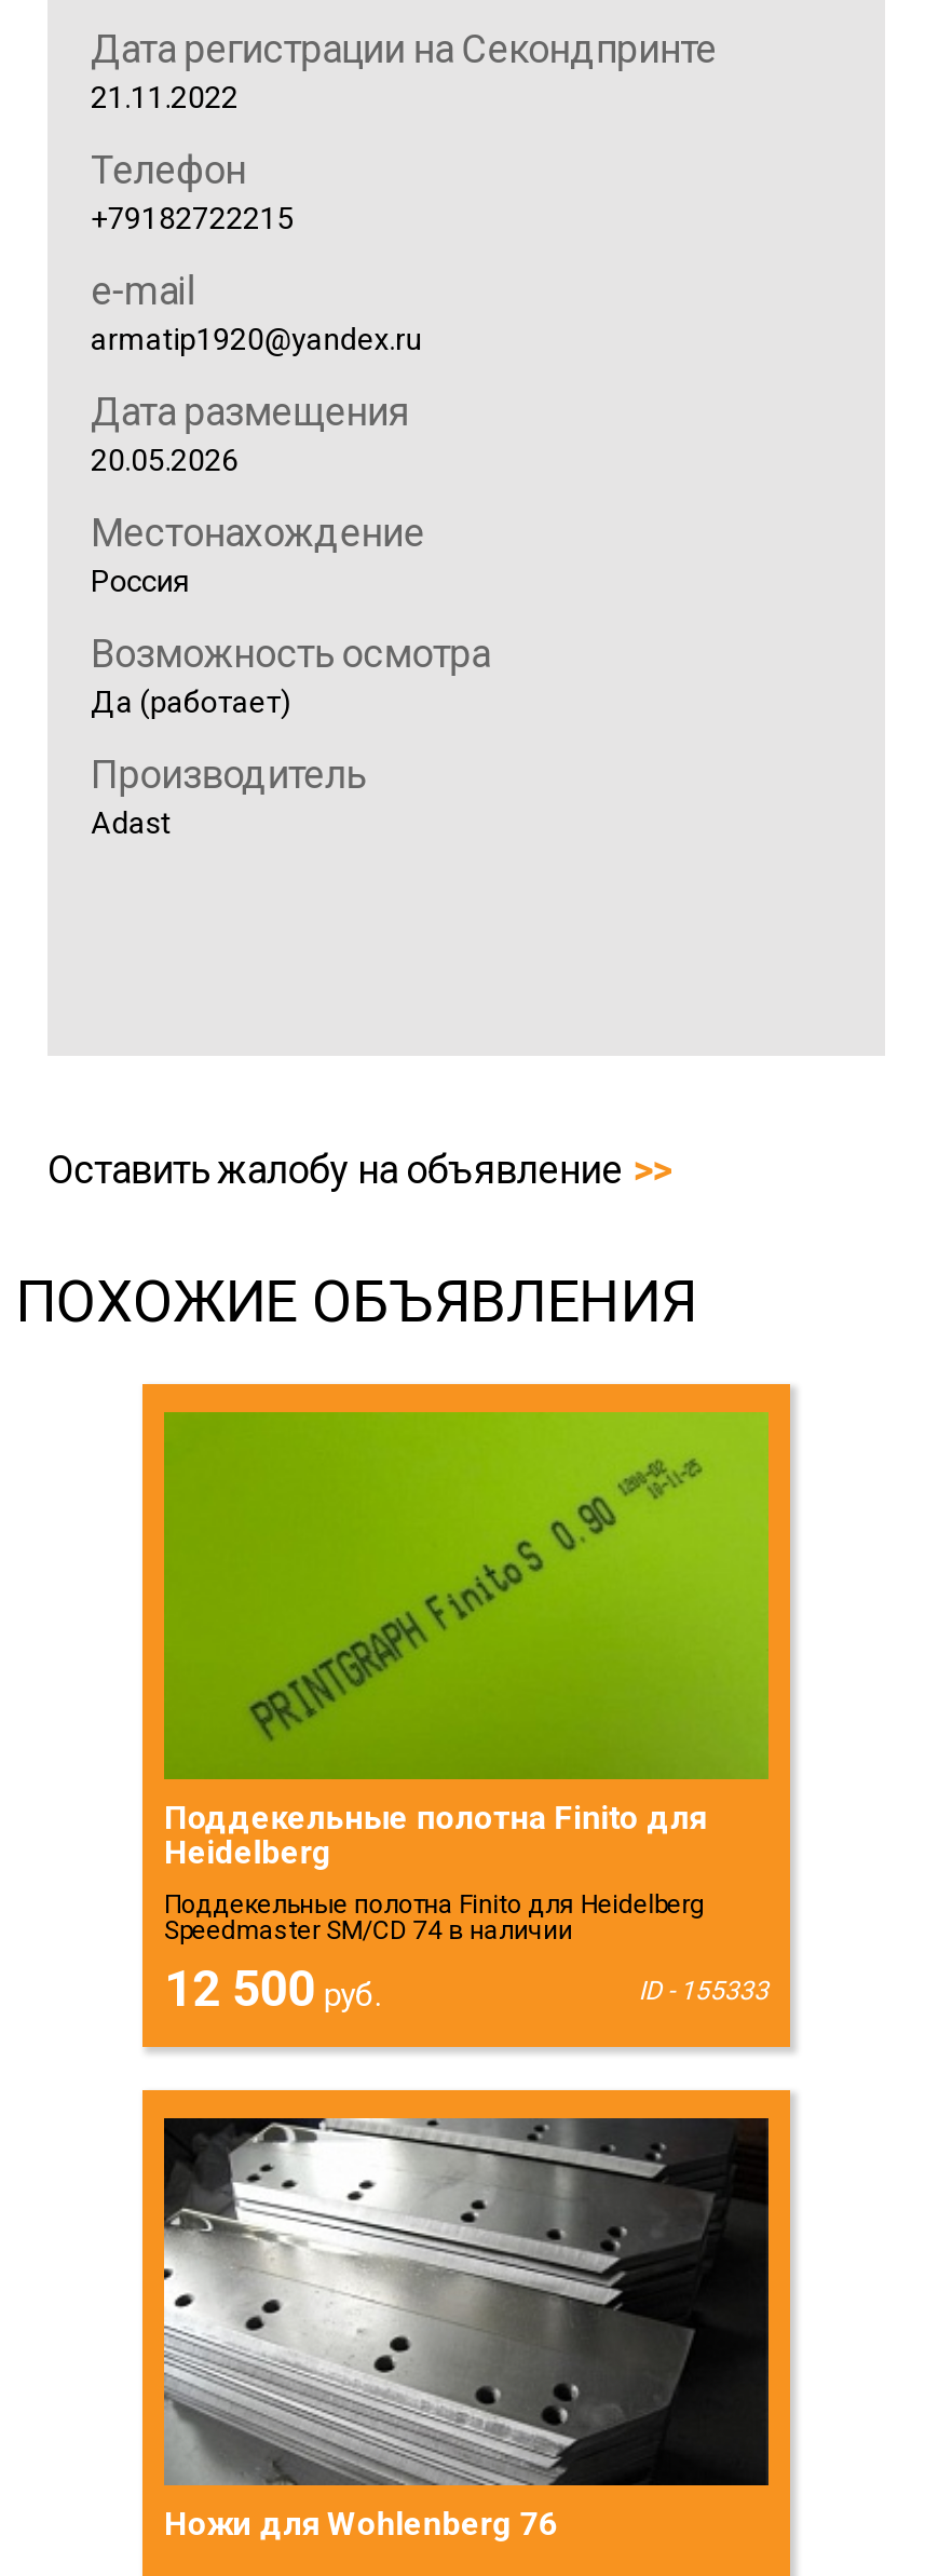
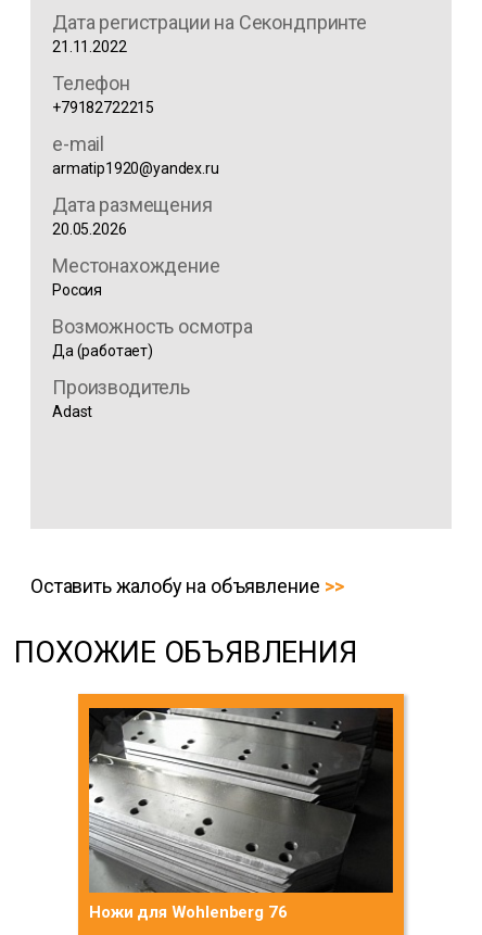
- [image]
- Поддекельные полотна Finito для
- Heidelberg
- Поддекельные полотна Finito для Heidelberg
- Speedmaster SM/CD 74 в наличии
- 12 500 руб.
- ID - 155333
